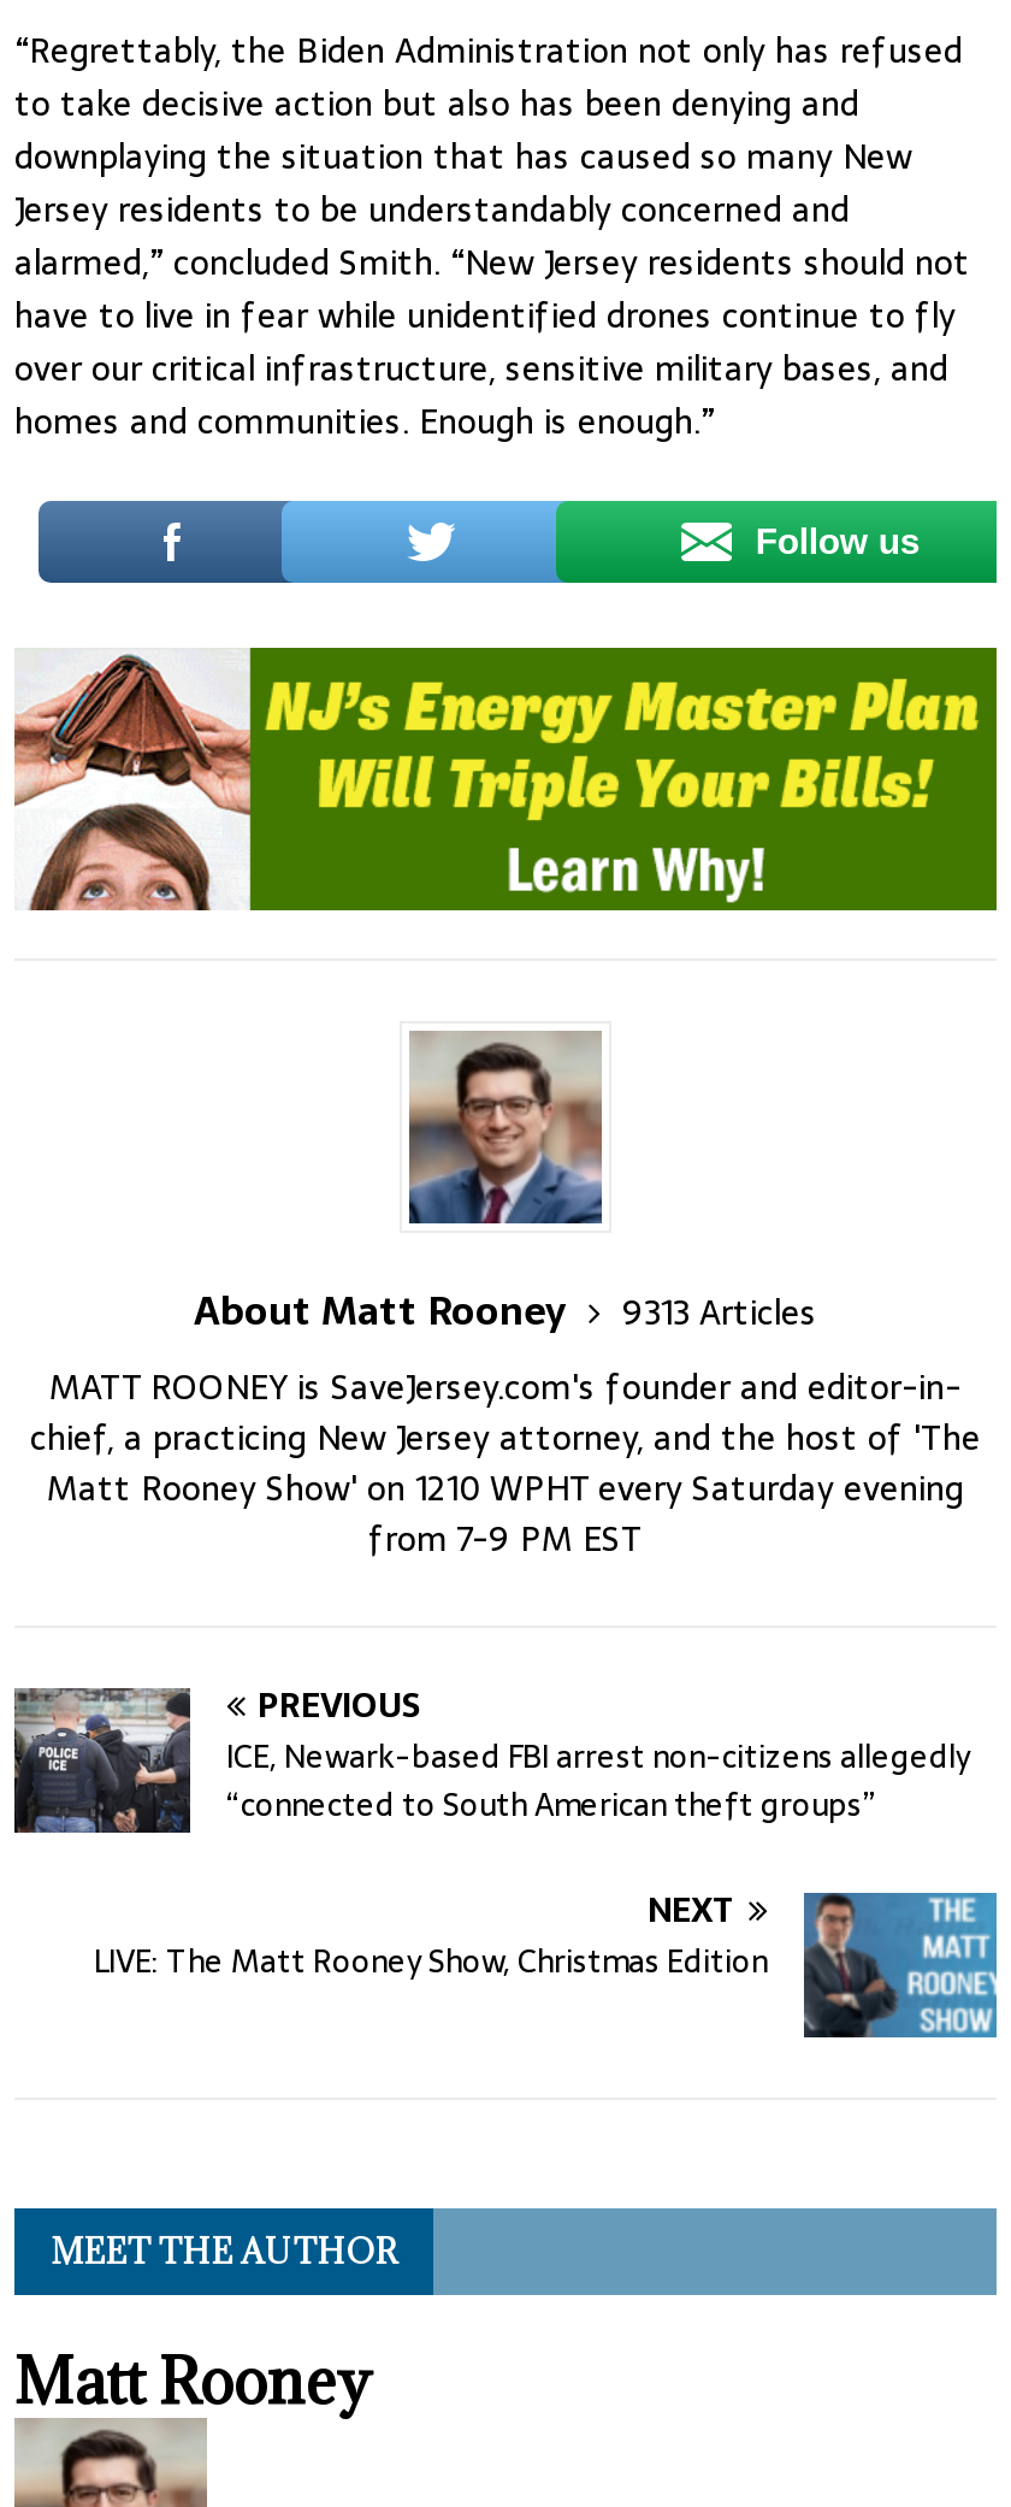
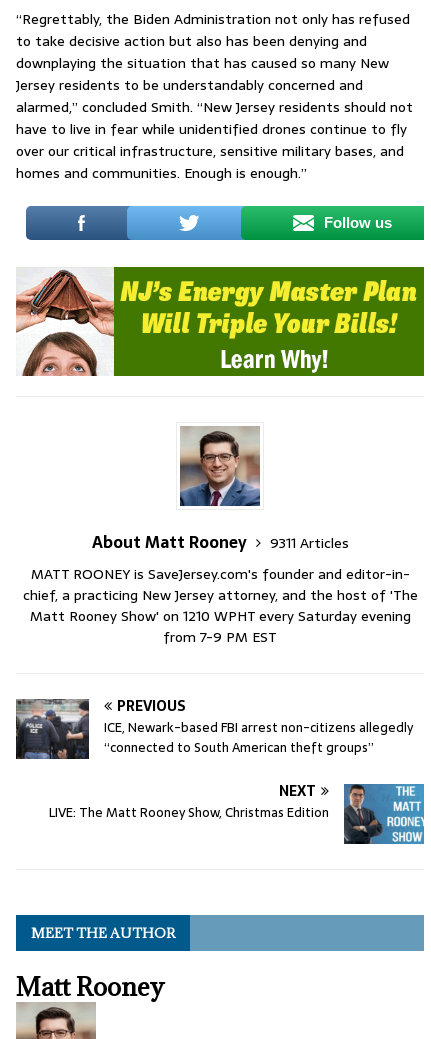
- About Matt Rooney 9313 Articles
+ About Matt Rooney 9311 Articles
